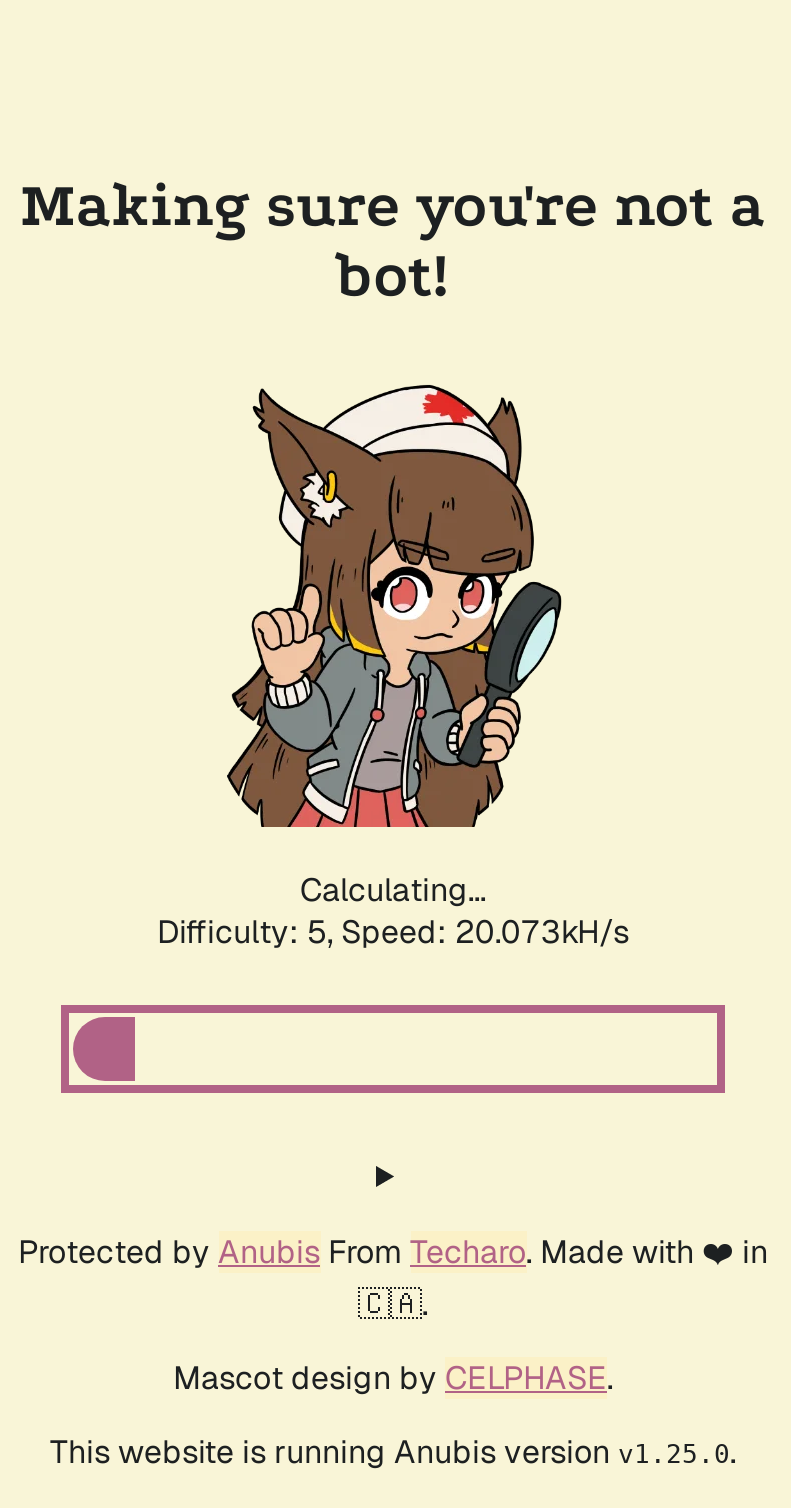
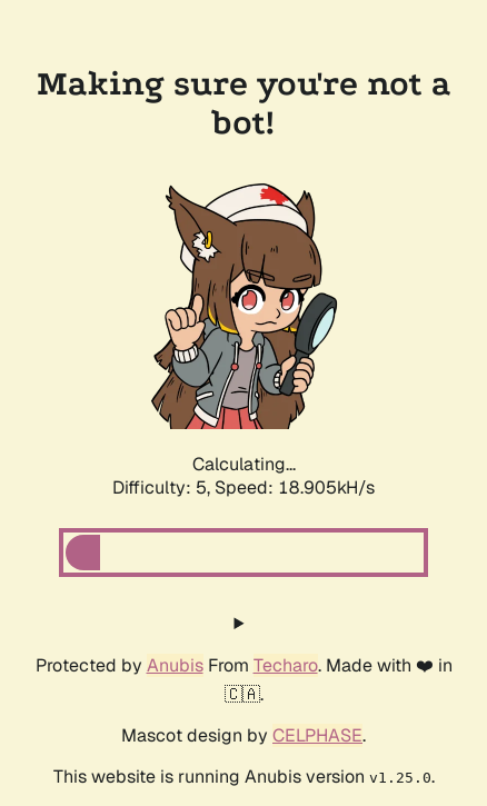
- Difficulty: 5, Speed: 20.073kH/s
+ Difficulty: 5, Speed: 18.905kH/s
